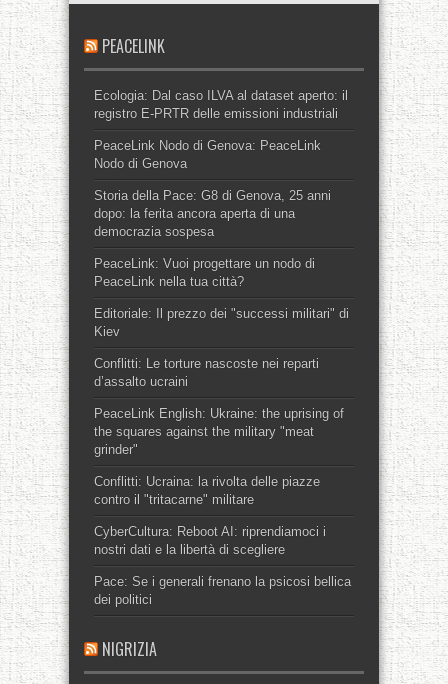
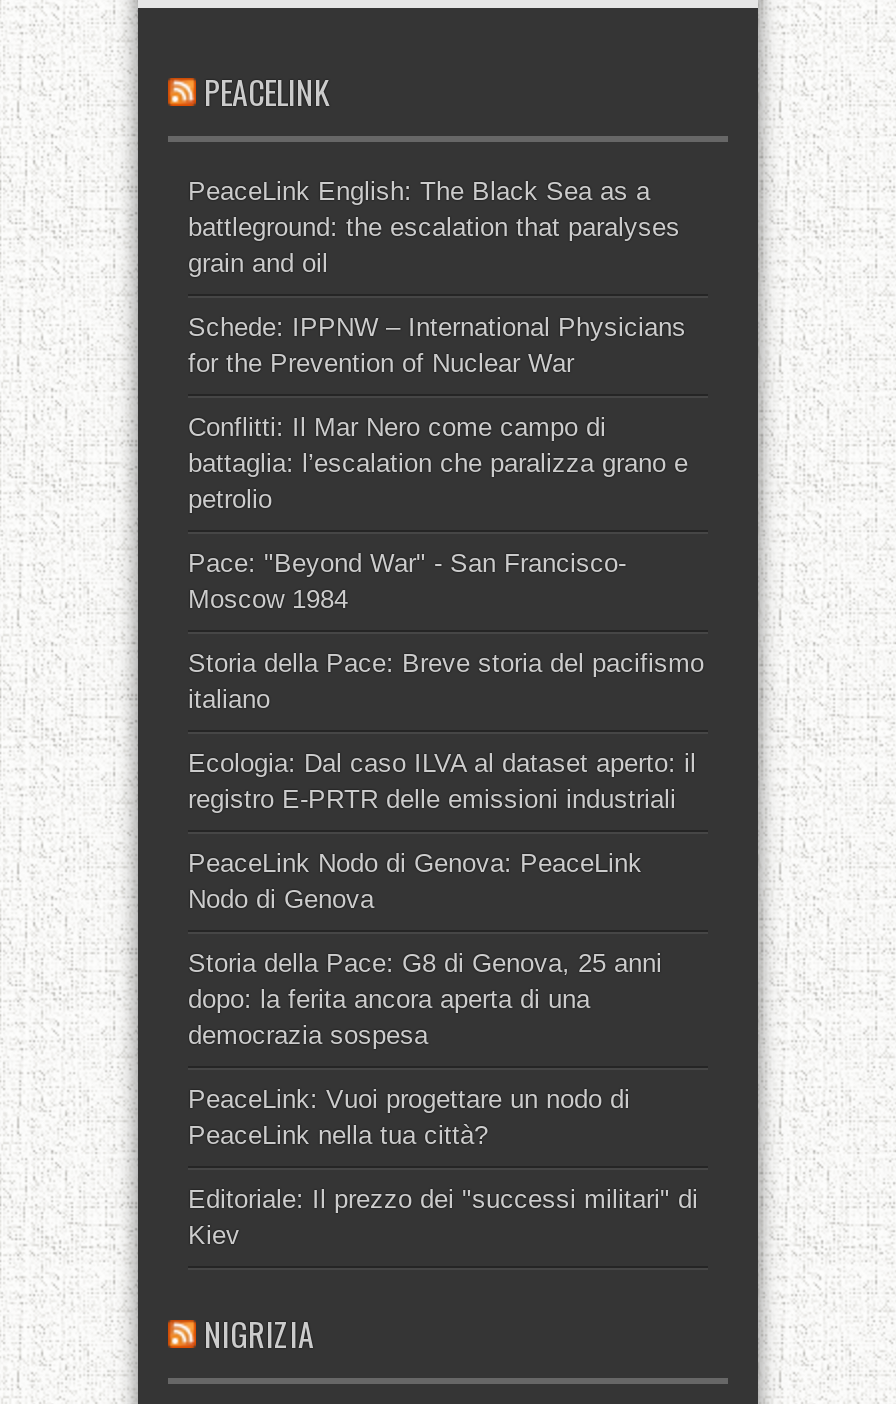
+ PeaceLink English: The Black Sea as a
+ battleground: the escalation that paralyses
+ grain and oil
+ Schede: IPPNW – International Physicians
+ for the Prevention of Nuclear War
+ Conflitti: Il Mar Nero come campo di
+ battaglia: l’escalation che paralizza grano e
+ petrolio
+ Pace: "Beyond War" - San Francisco-
+ Moscow 1984
+ Storia della Pace: Breve storia del pacifismo
+ italiano

moved down: Ecologia: Dal caso ILVA al dataset aperto: il | registro E-PRTR delle emissioni industriali | PeaceLink Nodo di Genova: PeaceLink | ... | Editoriale: Il prezzo dei "successi militari" di | Kiev

- Conflitti: Le torture nascoste nei reparti
- d’assalto ucraini
- PeaceLink English: Ukraine: the uprising of
- the squares against the military "meat
- grinder"
- Conflitti: Ucraina: la rivolta delle piazze
- contro il "tritacarne" militare
- CyberCultura: Reboot AI: riprendiamoci i
- nostri dati e la libertà di scegliere
- Pace: Se i generali frenano la psicosi bellica
- dei politici
